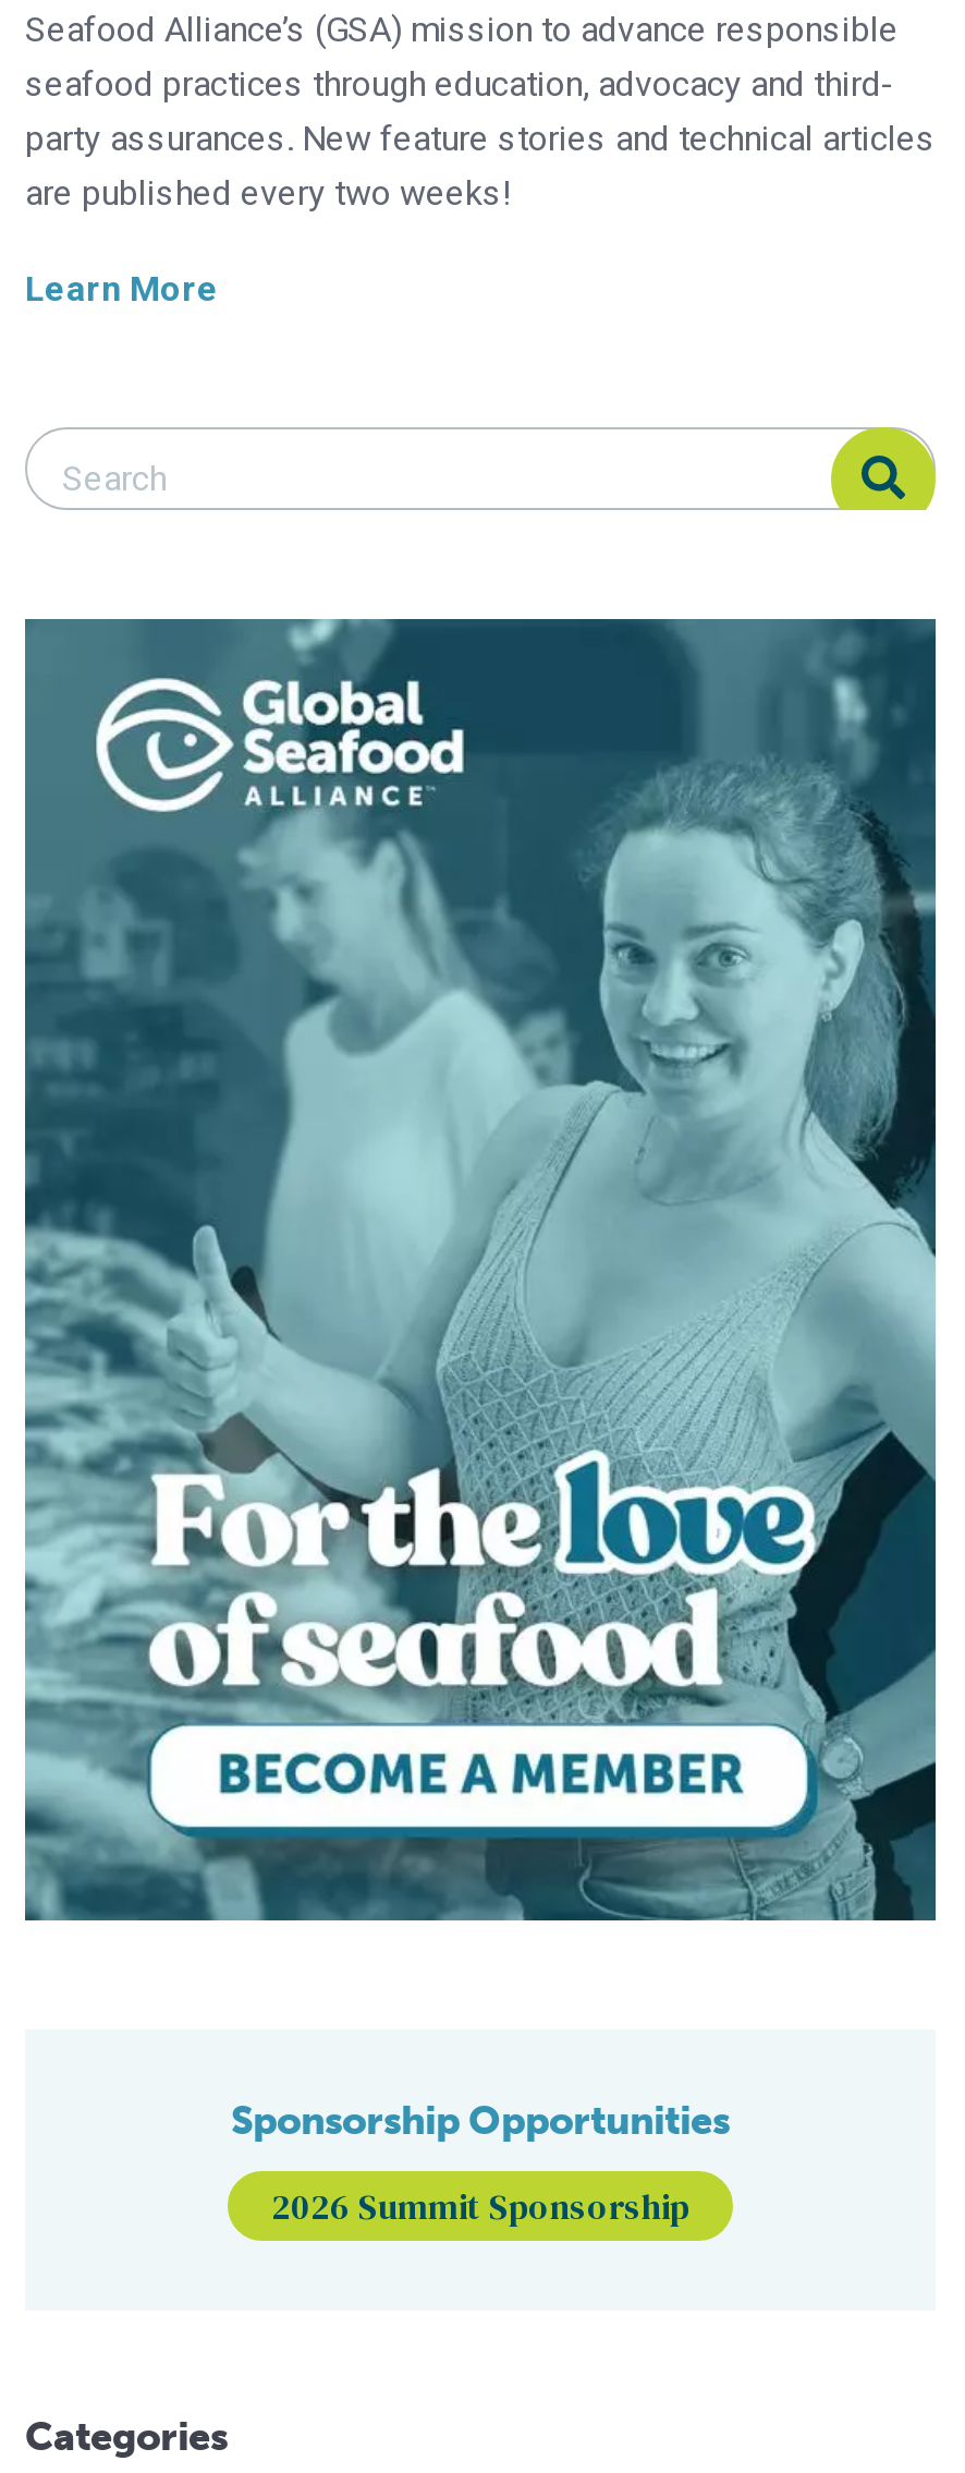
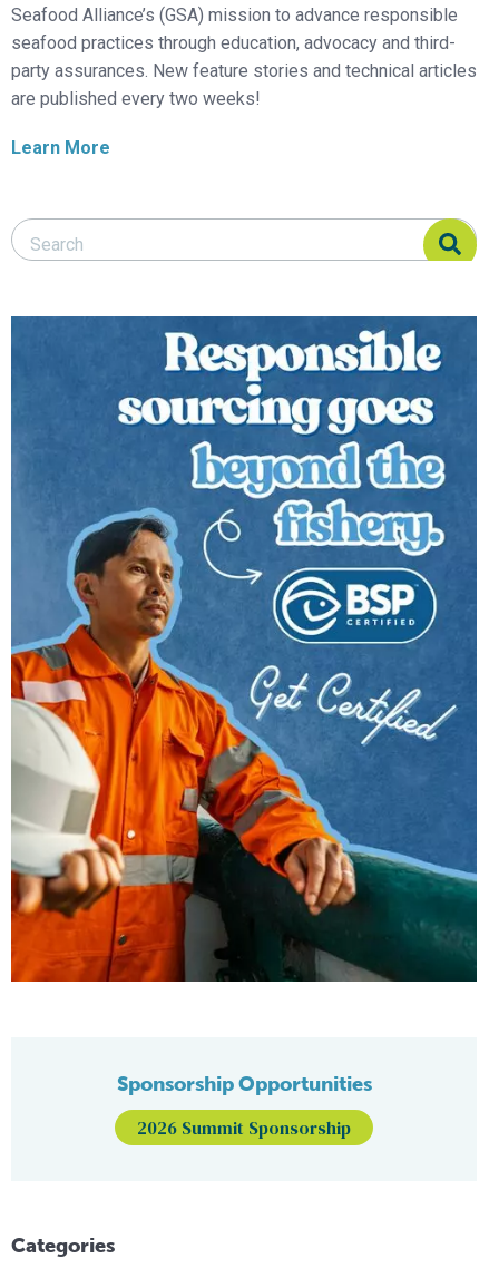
- [image]
+ [image]
